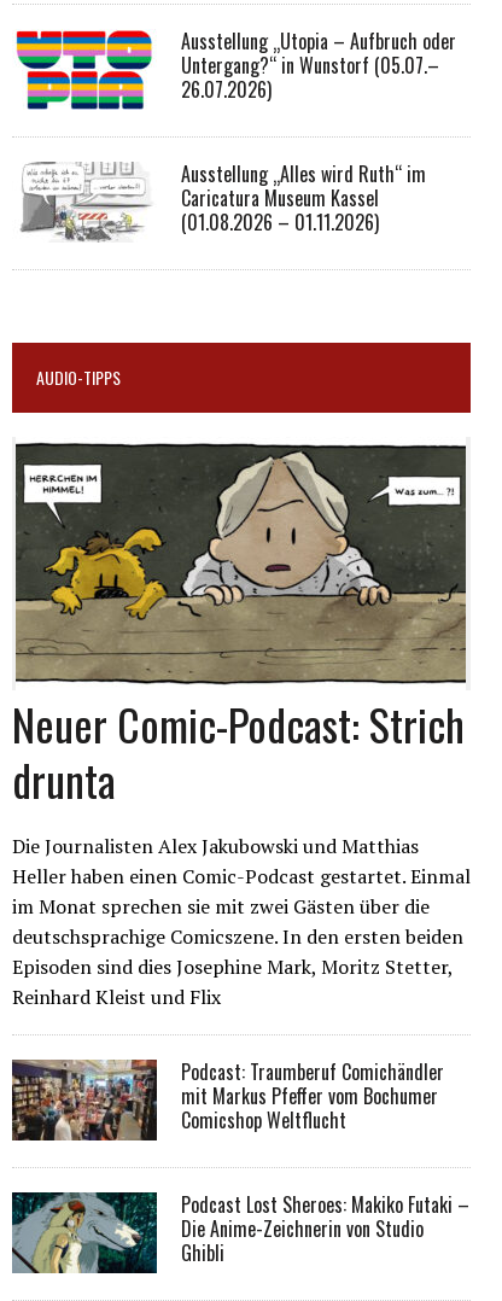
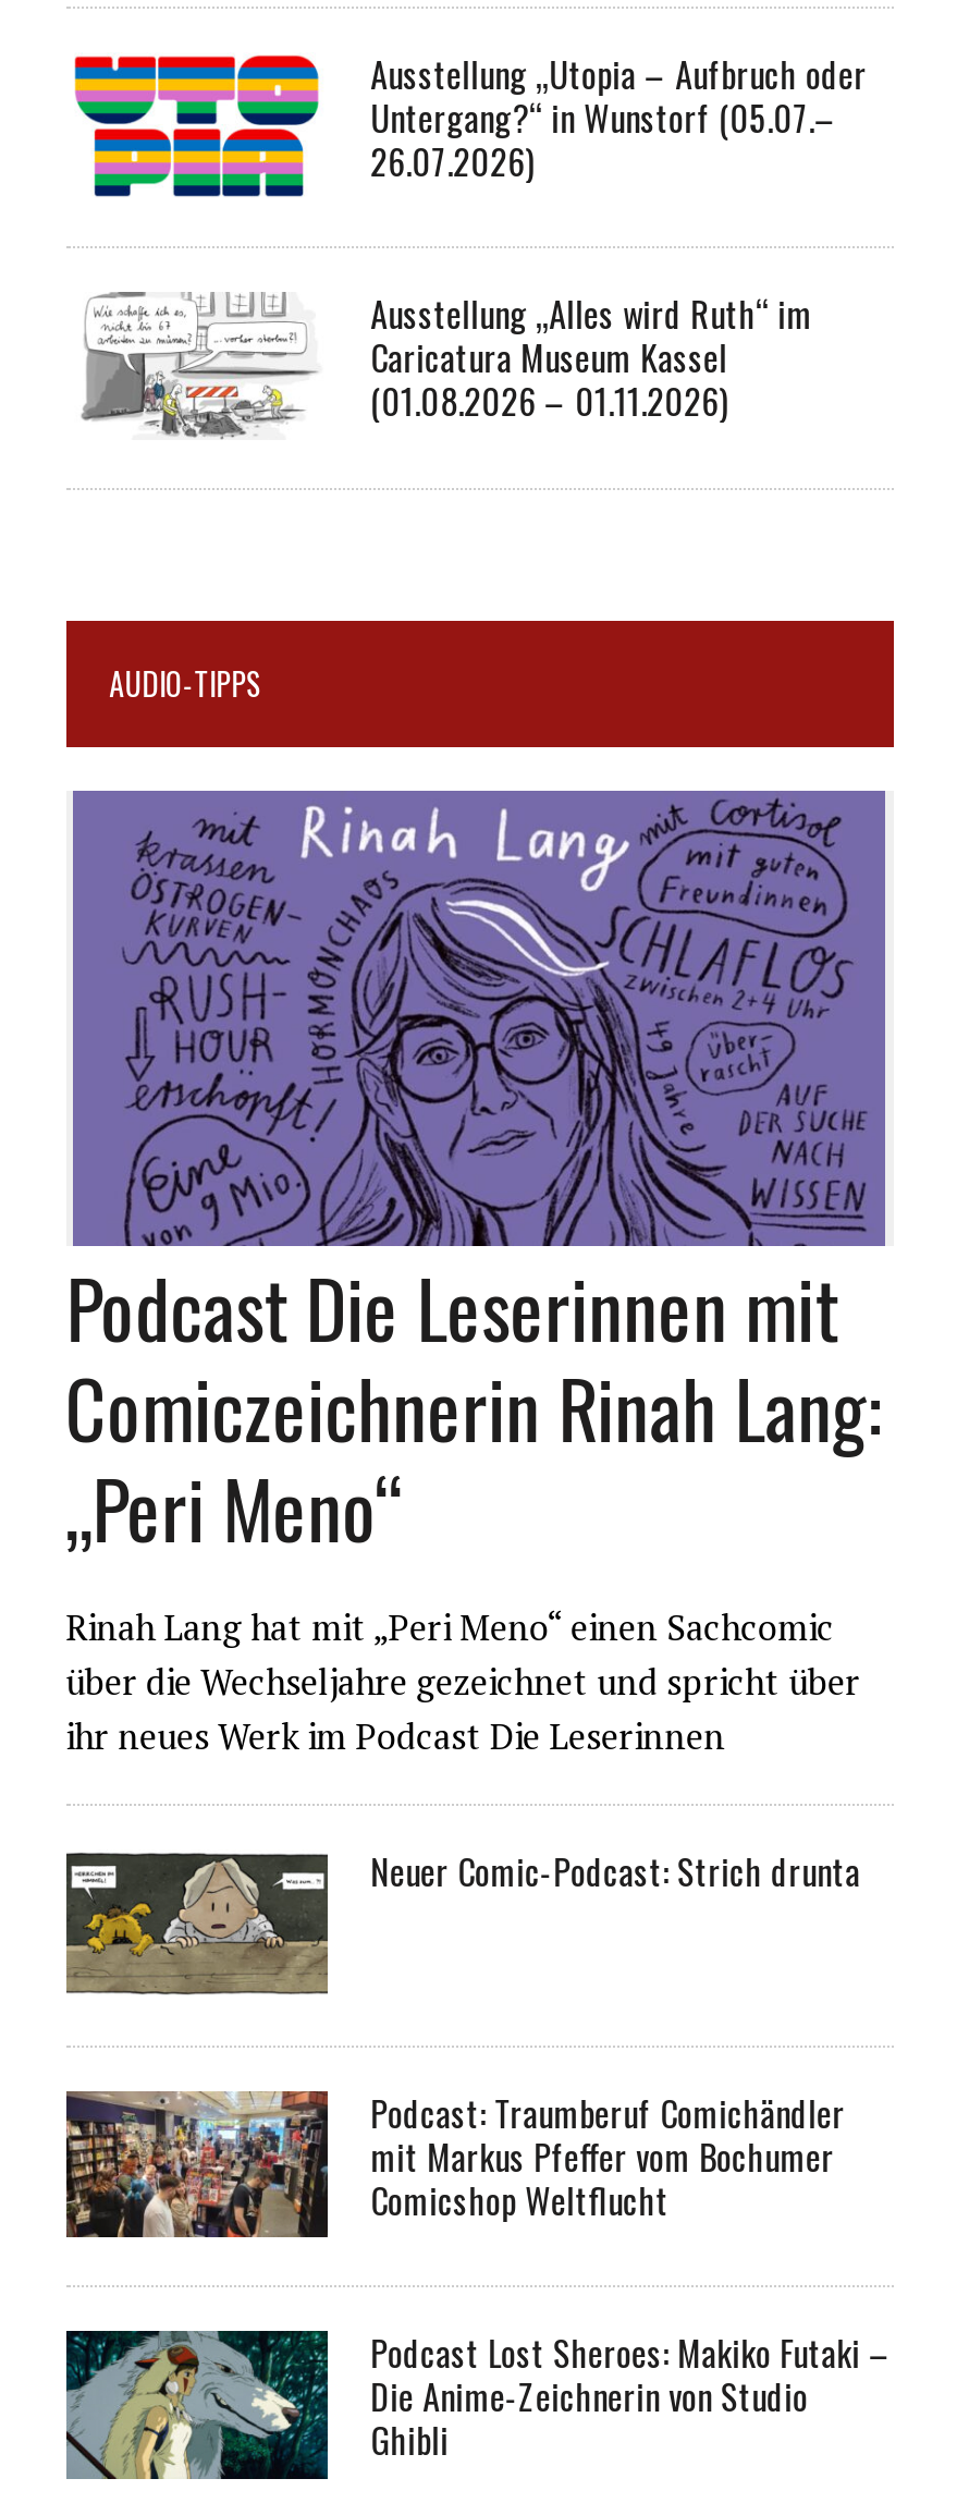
- [image]
+ [image]

- Neuer Comic-Podcast: Strich
- drunta
- Die Journalisten Alex Jakubowski und Matthias
- Heller haben einen Comic-Podcast gestartet. Einmal
- im Monat sprechen sie mit zwei Gästen über die
- deutschsprachige Comicszene. In den ersten beiden
- Episoden sind dies Josephine Mark, Moritz Stetter,
- Reinhard Kleist und Flix
+ Podcast Die Leserinnen mit
+ Comiczeichnerin Rinah Lang:
+ „Peri Meno“
+ Rinah Lang hat mit „Peri Meno“ einen Sachcomic
+ über die Wechseljahre gezeichnet und spricht über
+ ihr neues Werk im Podcast Die Leserinnen
+ Neuer Comic-Podcast: Strich drunta
